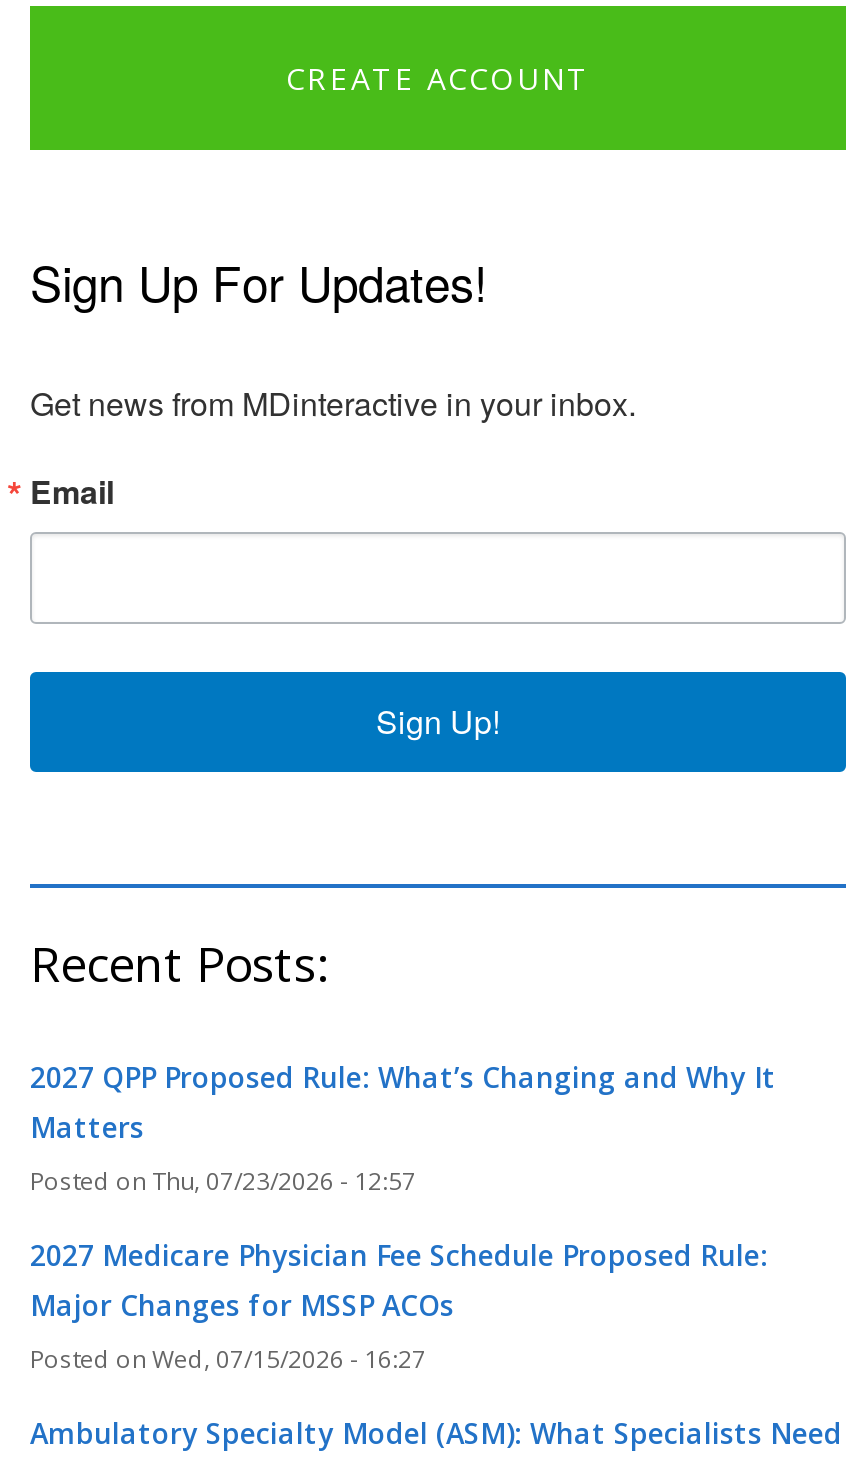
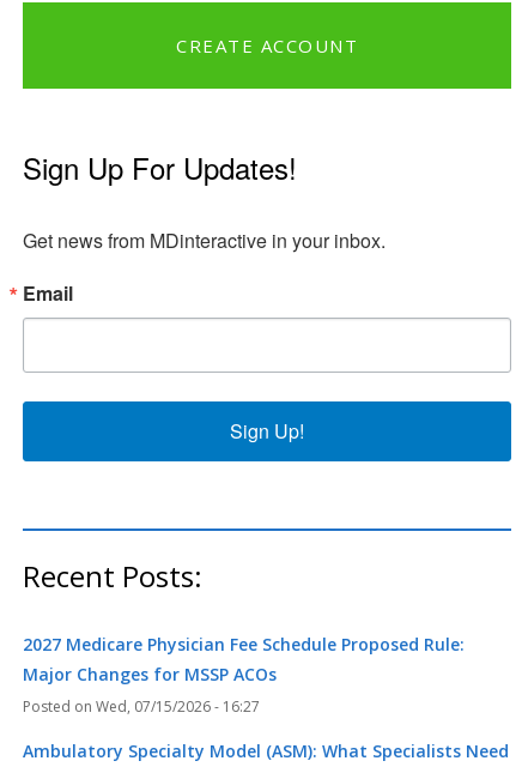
- 2027 QPP Proposed Rule: What’s Changing and Why It
- Matters
- Thu, 07/23/2026 - 12:57
